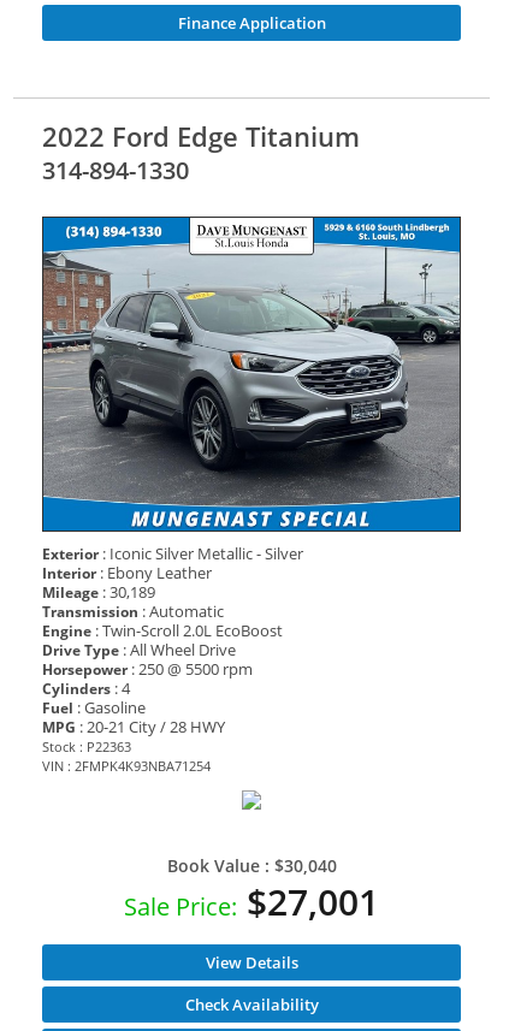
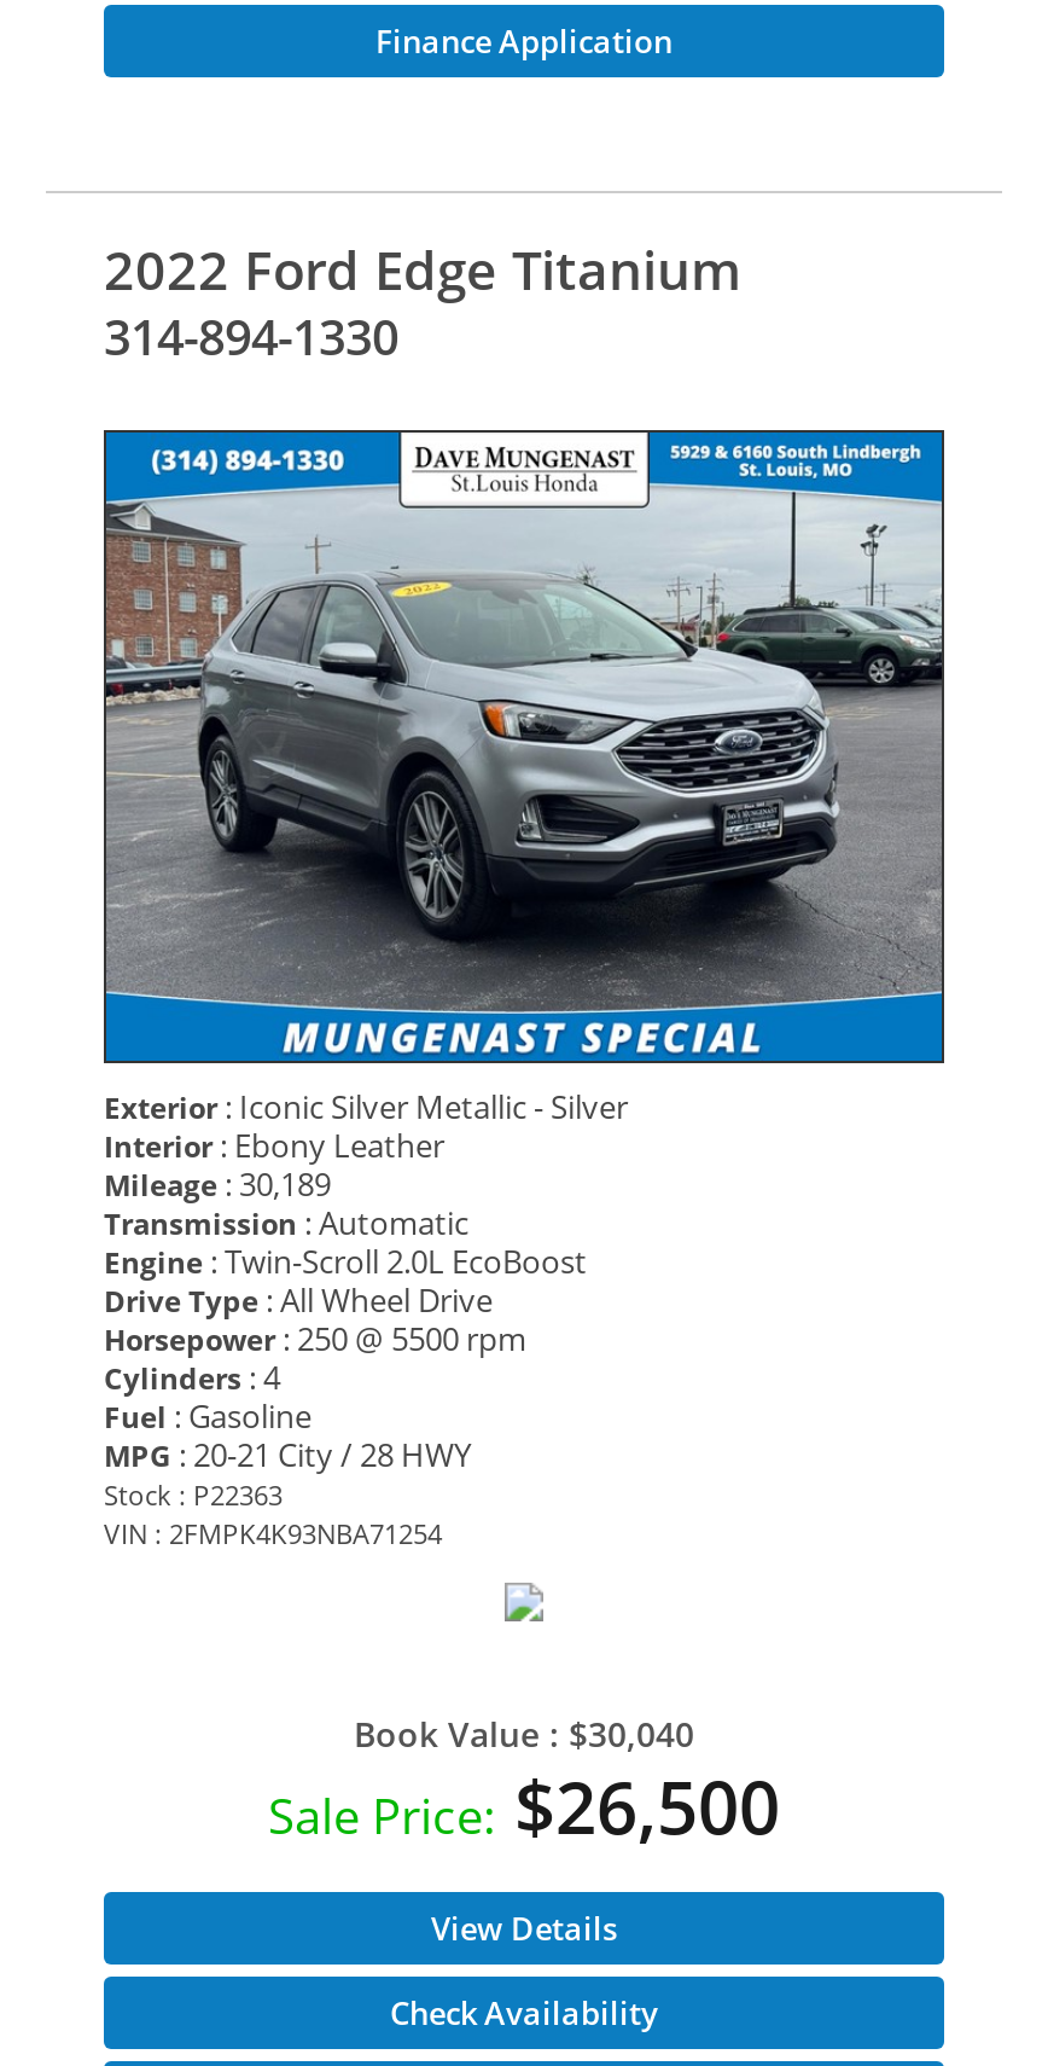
- Sale Price: $27,001
+ Sale Price: $26,500
